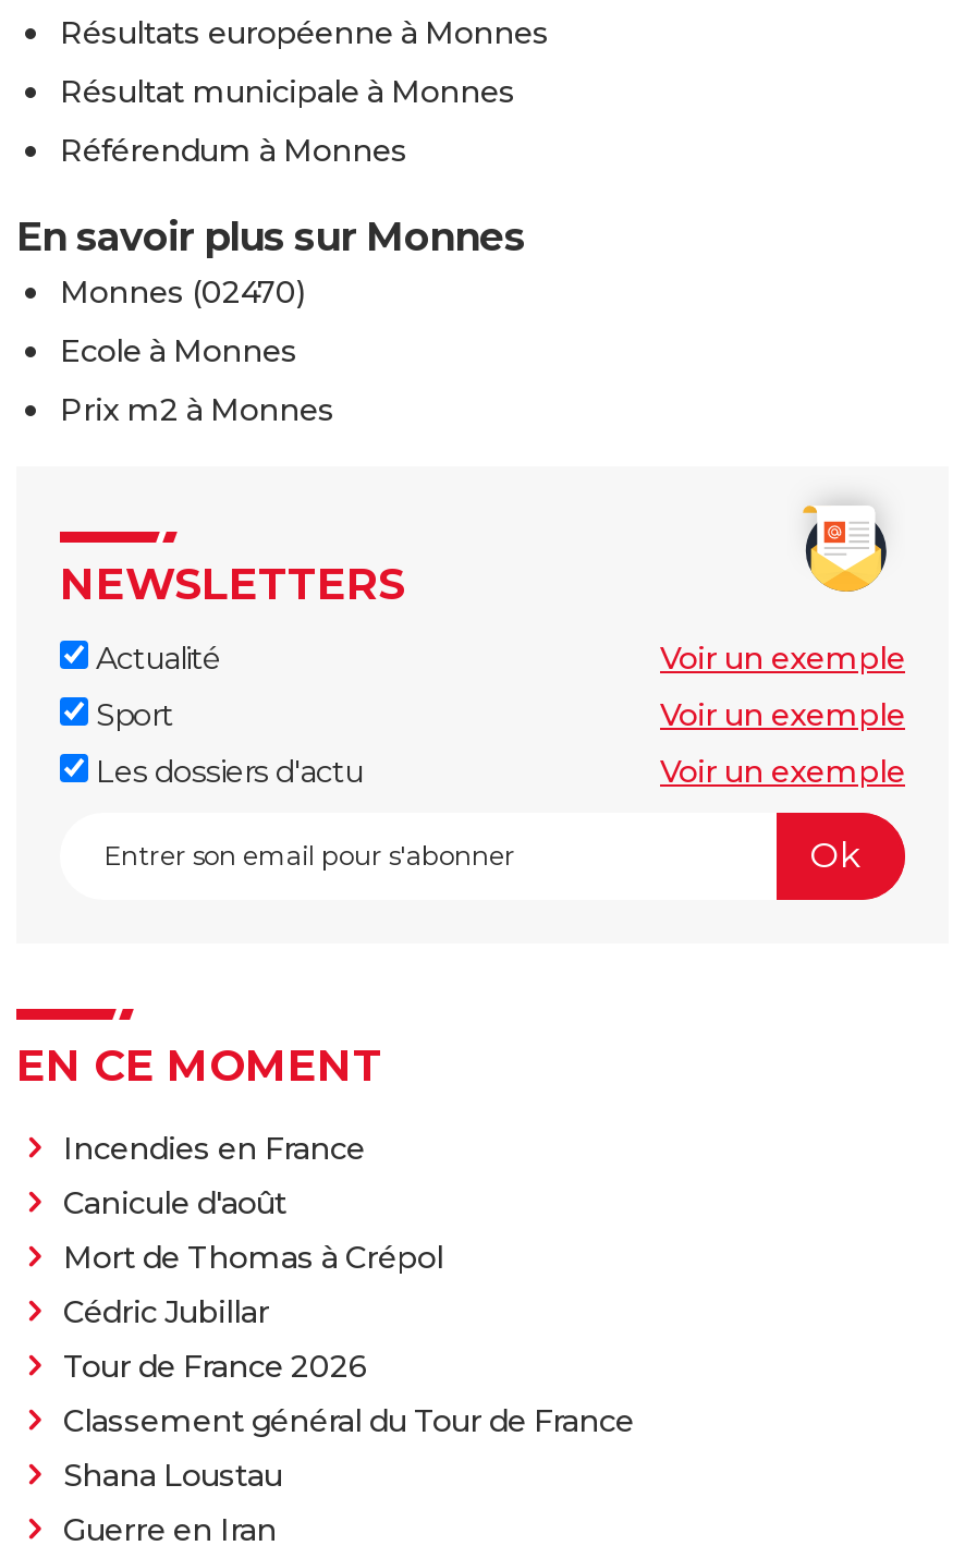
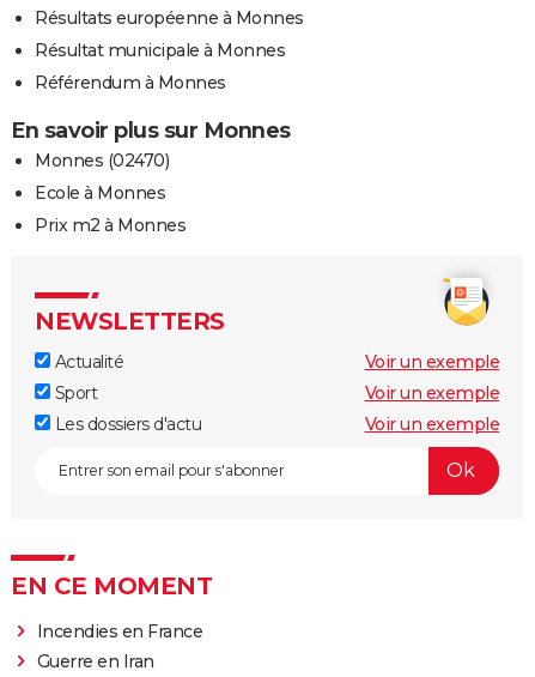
- Canicule d'août
- Mort de Thomas à Crépol
- Cédric Jubillar
- Tour de France 2026
- Classement général du Tour de France
- Shana Loustau
